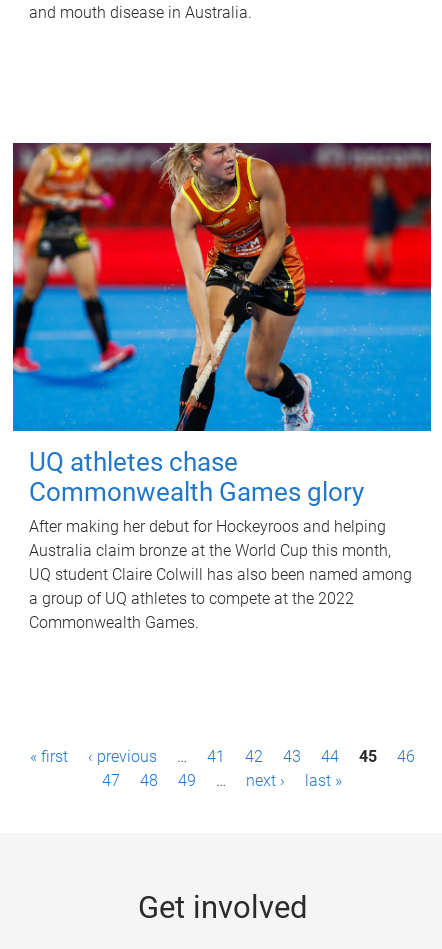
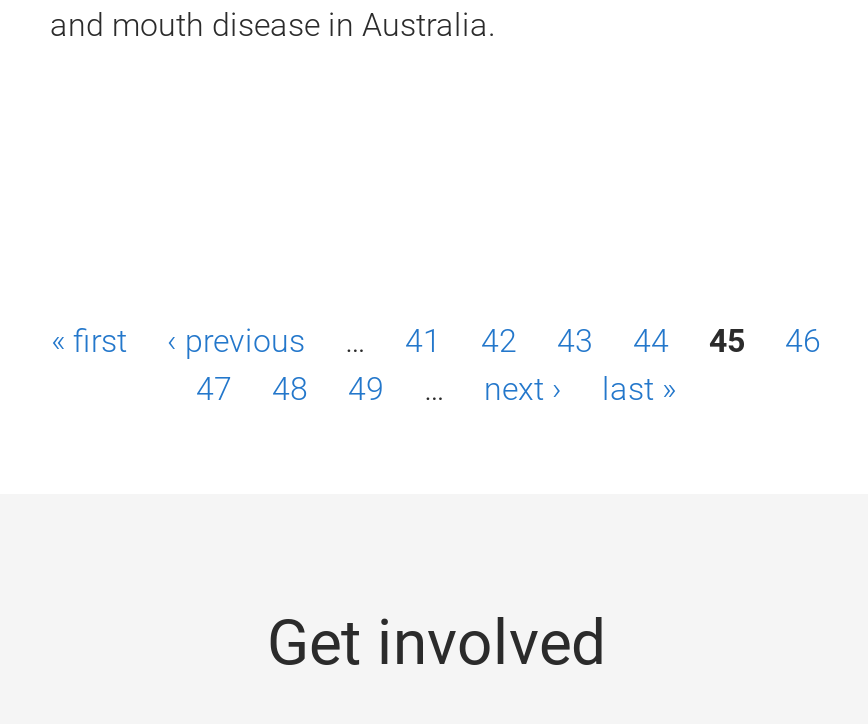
- [image]
- UQ athletes chase
- Commonwealth Games glory
- After making her debut for Hockeyroos and helping
- Australia claim bronze at the World Cup this month,
- UQ student Claire Colwill has also been named among
- a group of UQ athletes to compete at the 2022
- Commonwealth Games.
